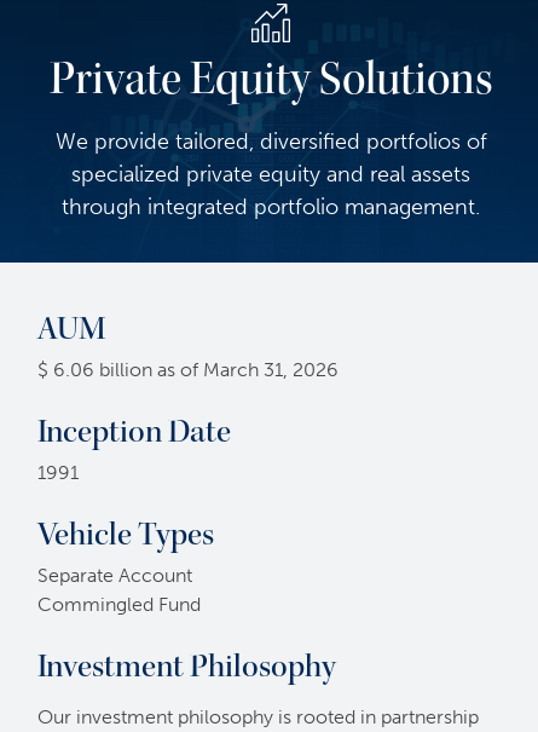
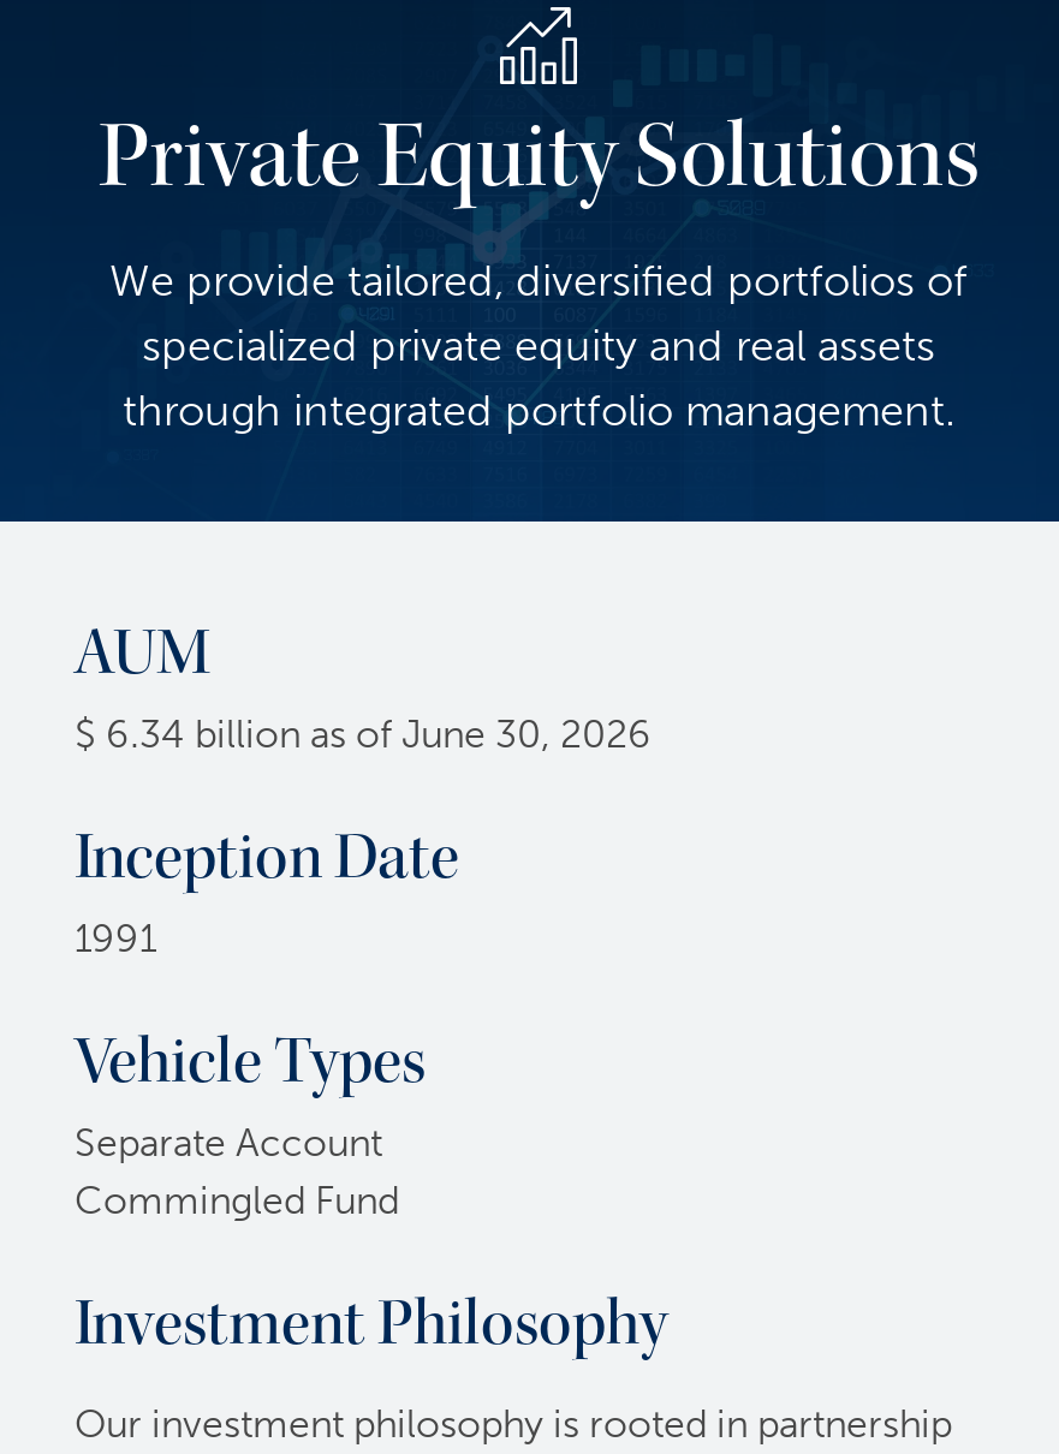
- $ 6.06 billion as of March 31, 2026
+ $ 6.34 billion as of June 30, 2026
